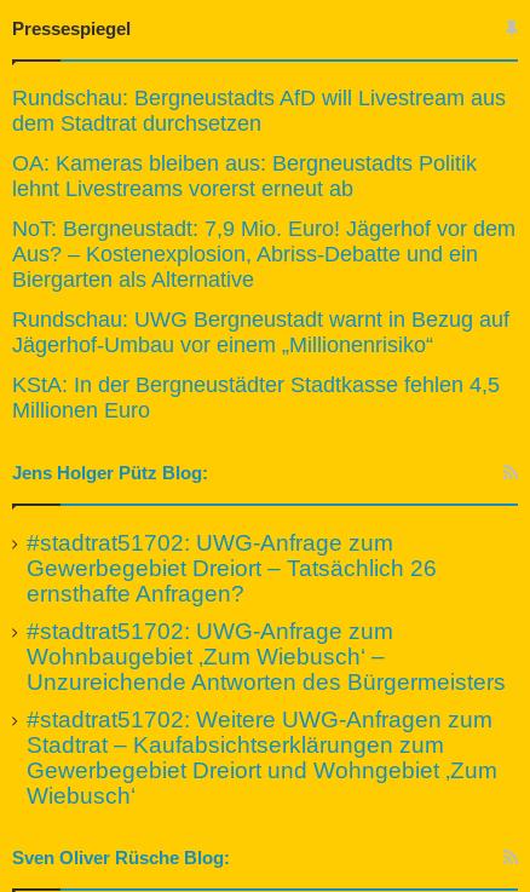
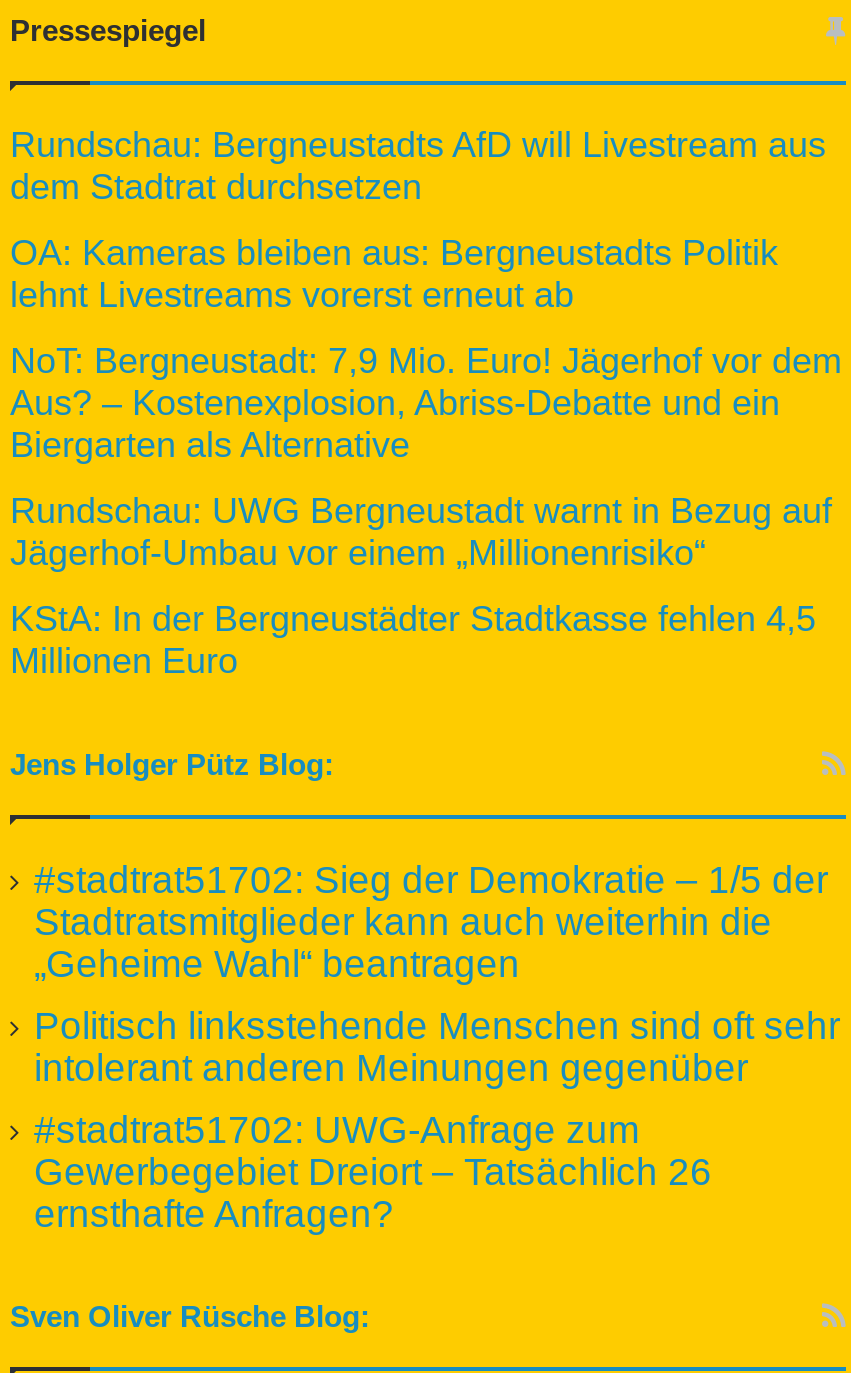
+ #stadtrat51702: Sieg der Demokratie – 1/5 der
+ Stadtratsmitglieder kann auch weiterhin die
+ „Geheime Wahl“ beantragen
+ Politisch linksstehende Menschen sind oft sehr
+ intolerant anderen Meinungen gegenüber

moved down: #stadtrat51702: UWG-Anfrage zum | Gewerbegebiet Dreiort – Tatsächlich 26 | ernsthafte Anfragen?

- #stadtrat51702: UWG-Anfrage zum
- Wohnbaugebiet ‚Zum Wiebusch‘ –
- Unzureichende Antworten des Bürgermeisters
- #stadtrat51702: Weitere UWG-Anfragen zum
- Stadtrat – Kaufabsichtserklärungen zum
- Gewerbegebiet Dreiort und Wohngebiet ‚Zum
- Wiebusch‘
